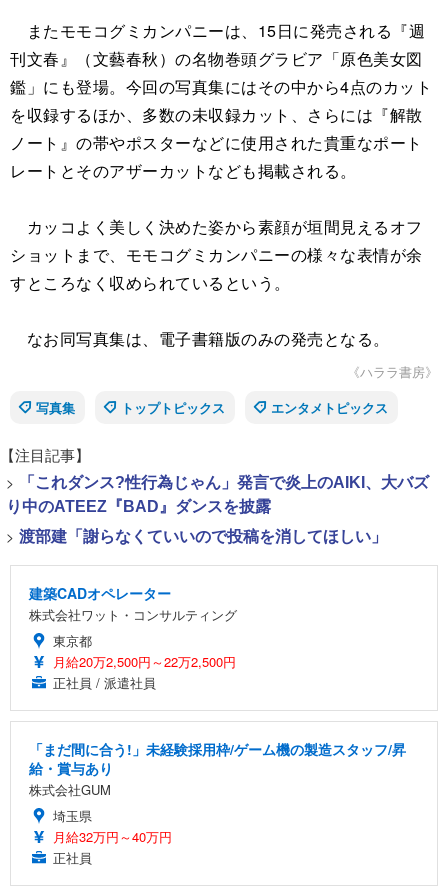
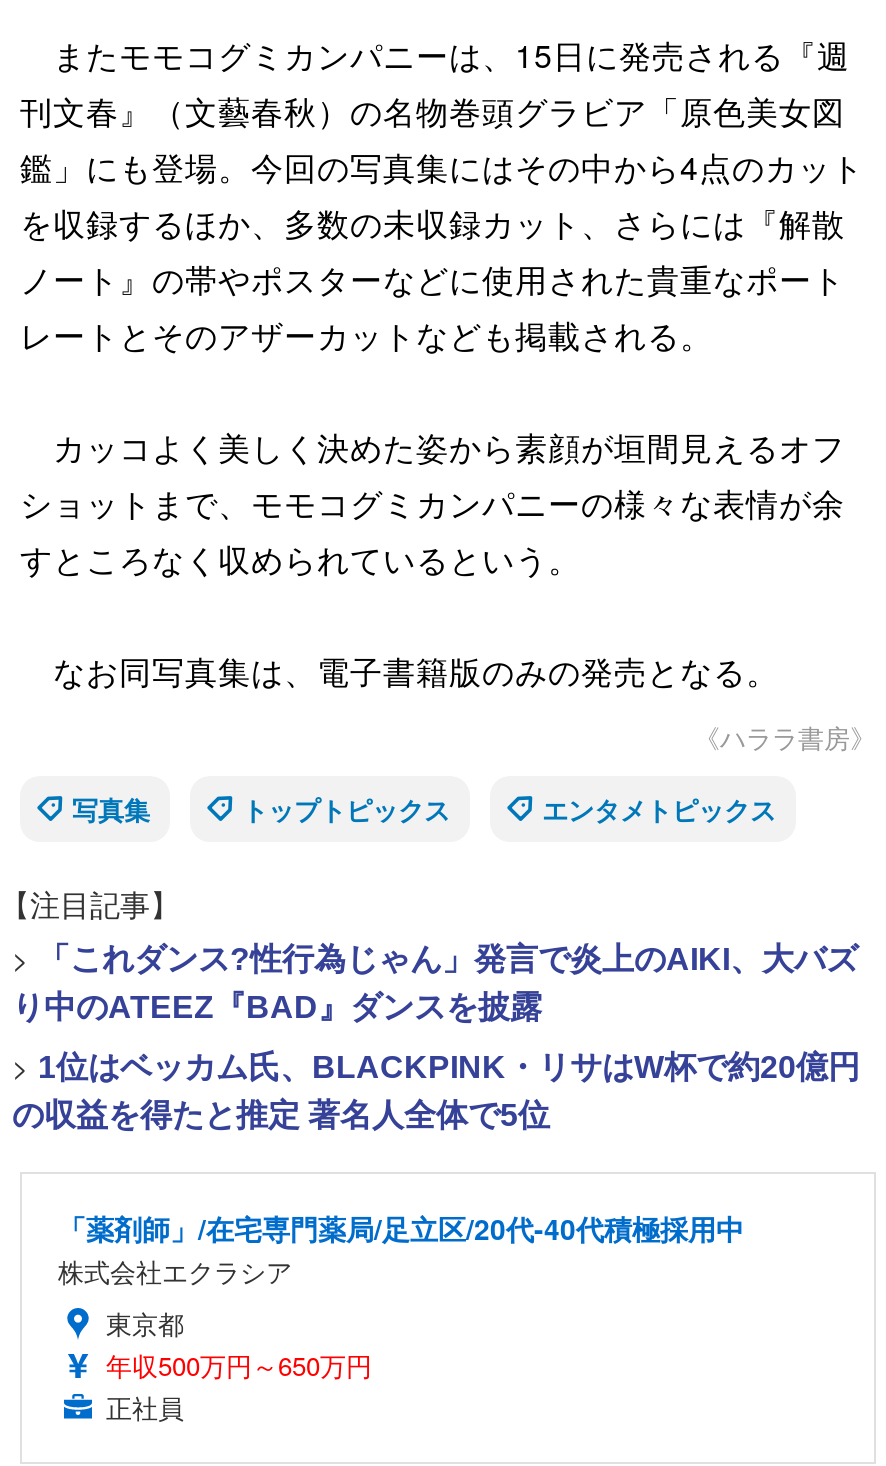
- > 渡部建「謝らなくていいので投稿を消してほしい」
+ > 1位はベッカム氏、BLACKPINK・リサはW杯で約20億円
+ の収益を得たと推定 著名人全体で5位

- 建築CADオペレーター
- 株式会社ワット・コンサルティング
+ 「薬剤師」/在宅専門薬局/足立区/20代-40代積極採用中
+ 株式会社エクラシア

moved down: 東京都

- 月給20万2,500円～22万2,500円
- 正社員 / 派遣社員
- 「まだ間に合う!」未経験採用枠/ゲーム機の製造スタッフ/昇
- 給・賞与あり
- 株式会社GUM
- 埼玉県
- 月給32万円～40万円
+ 年収500万円～650万円
